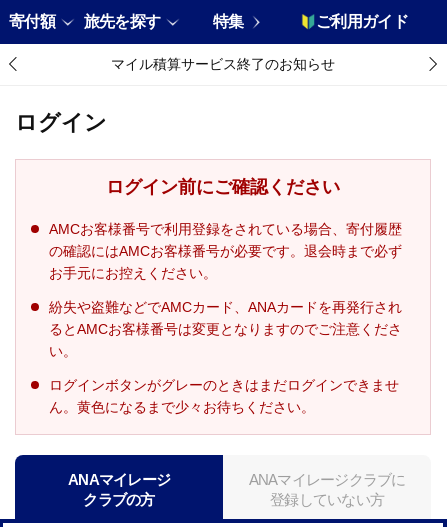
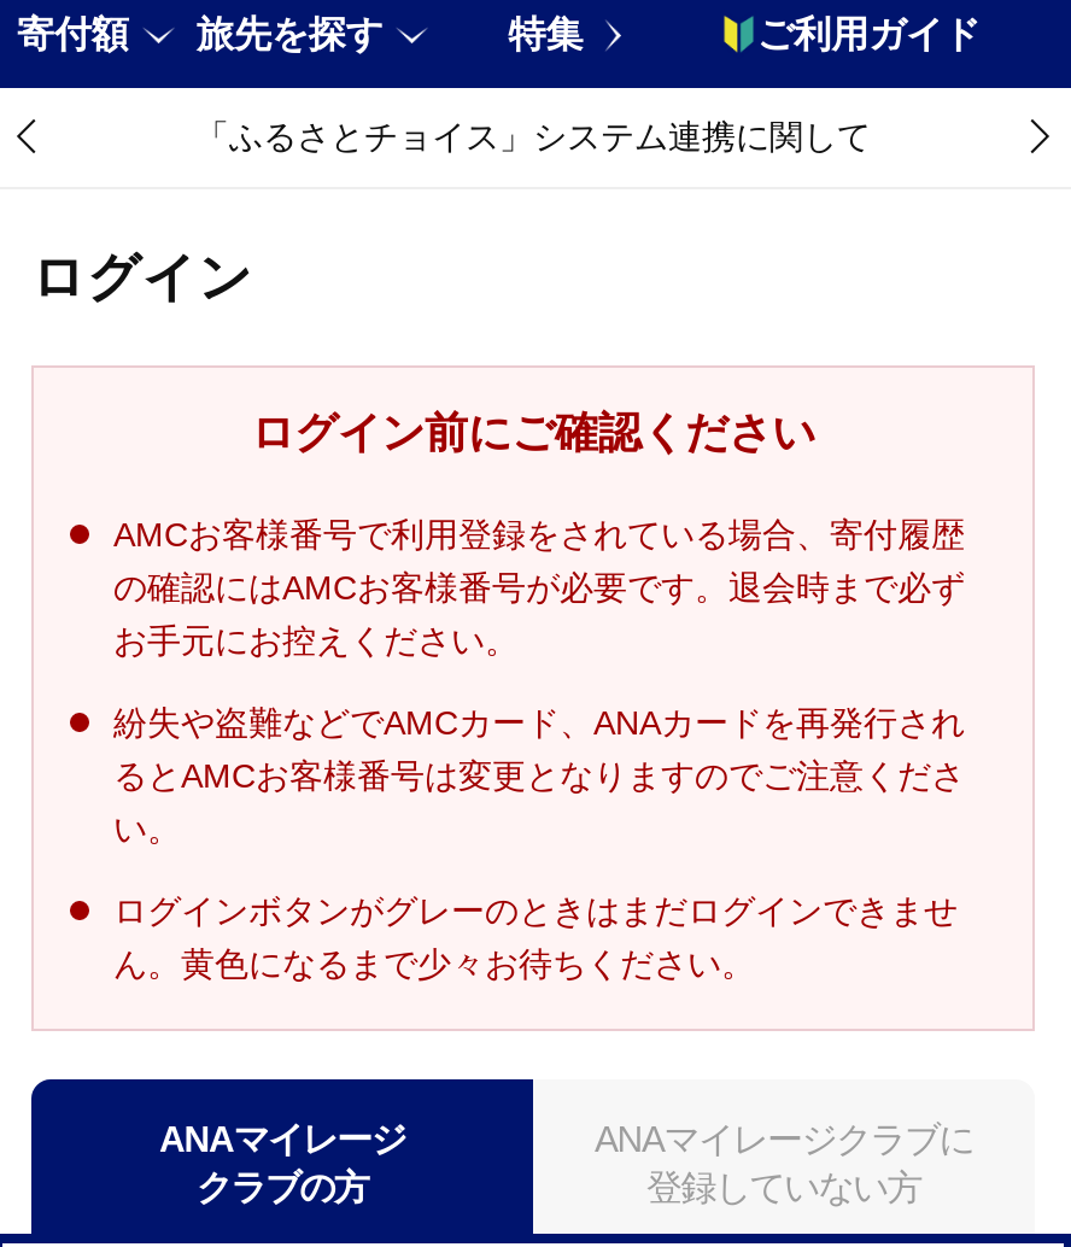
- マイル積算サービス終了のお知らせ
+ 「ふるさとチョイス」システム連携に関して
